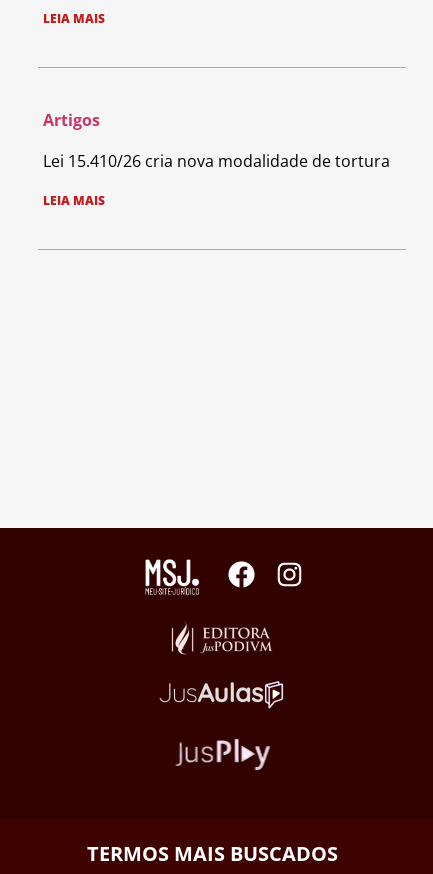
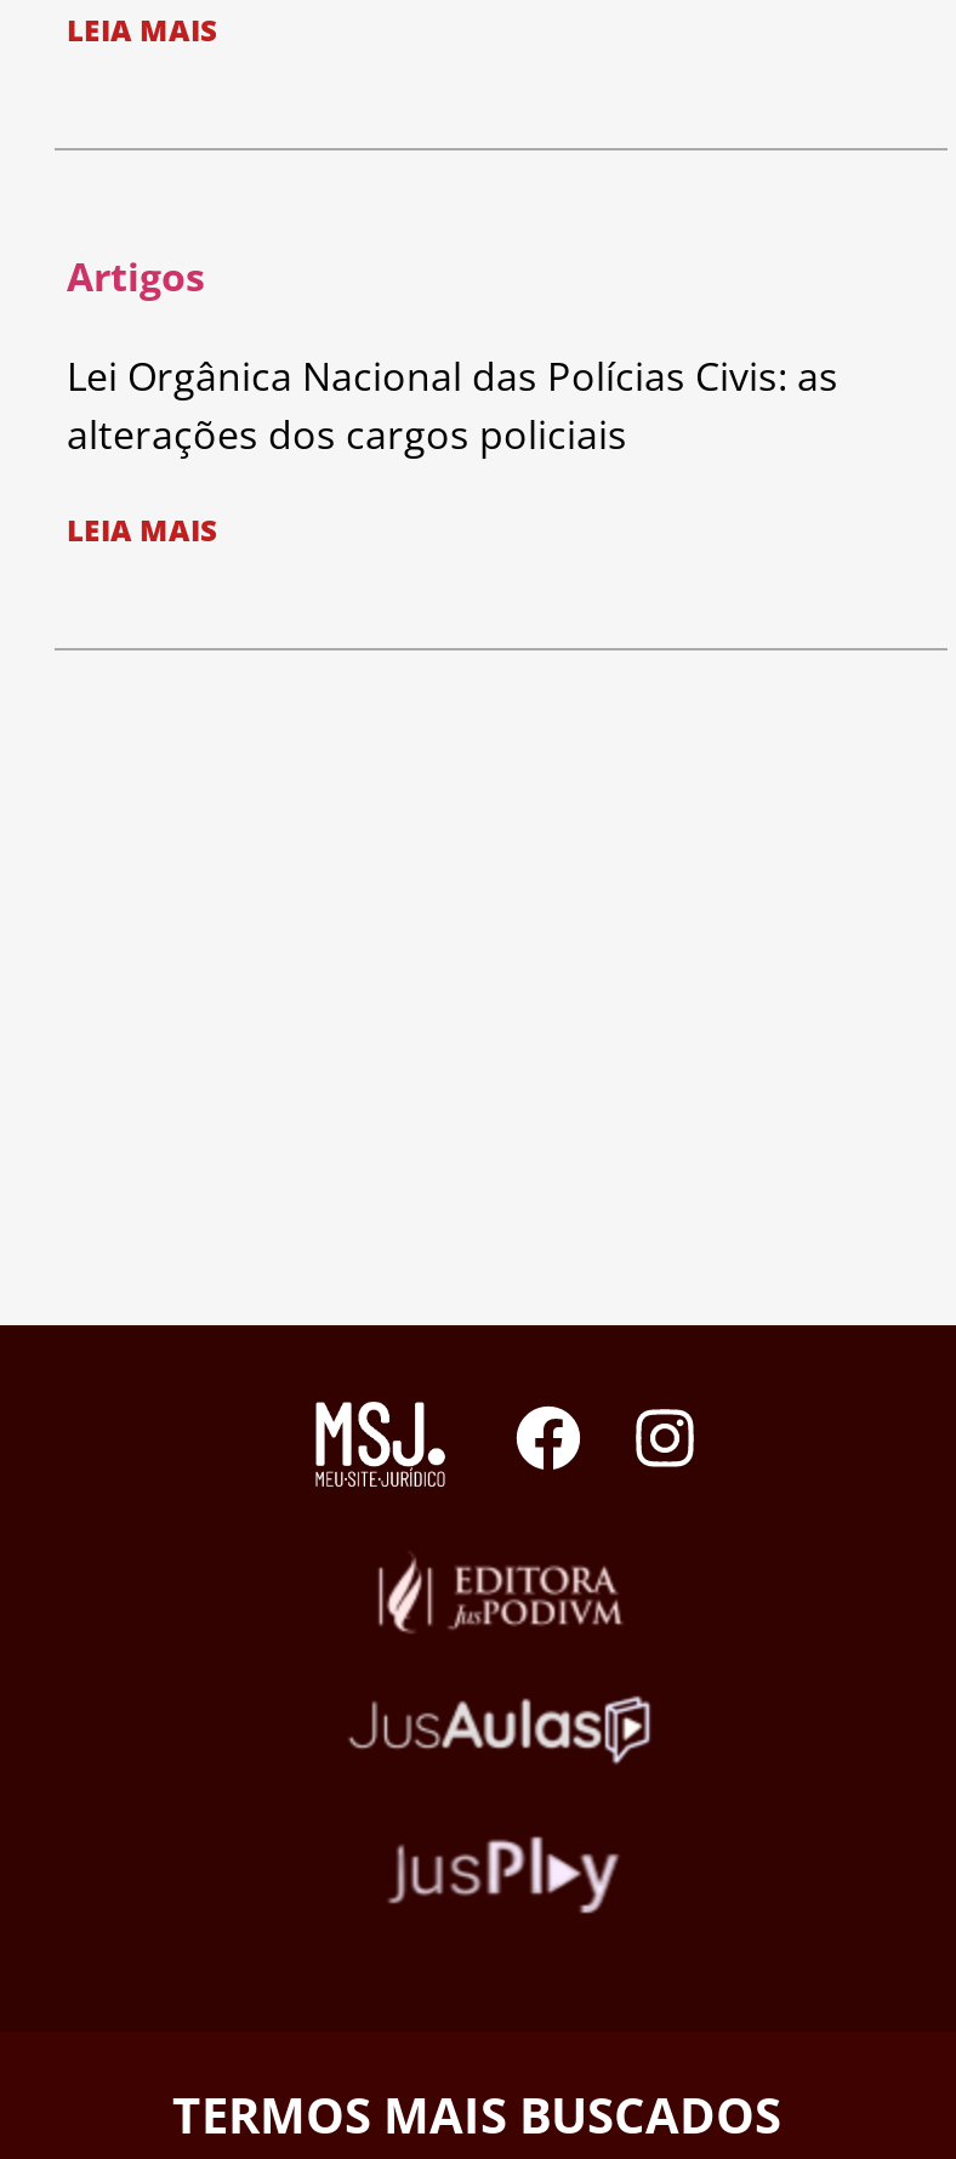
- Lei 15.410/26 cria nova modalidade de tortura
+ Lei Orgânica Nacional das Polícias Civis: as
+ alterações dos cargos policiais
